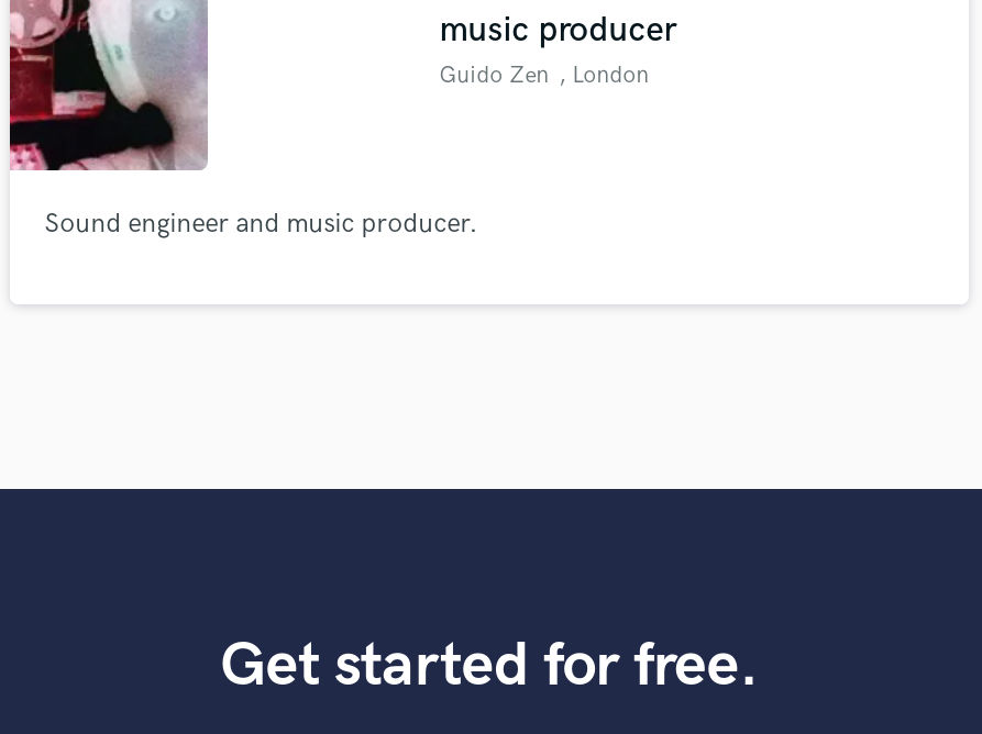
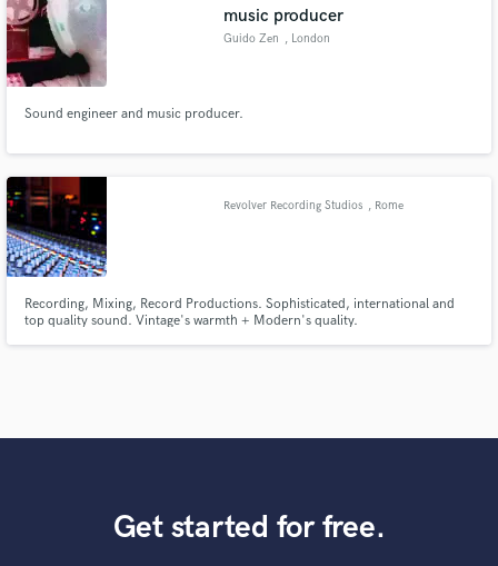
+ [image]
+ Recording, Mixing, Record Productions. Sophisticated, international and
+ top quality sound. Vintage's warmth + Modern's quality.

+ Revolver Recording Studios , Rome
